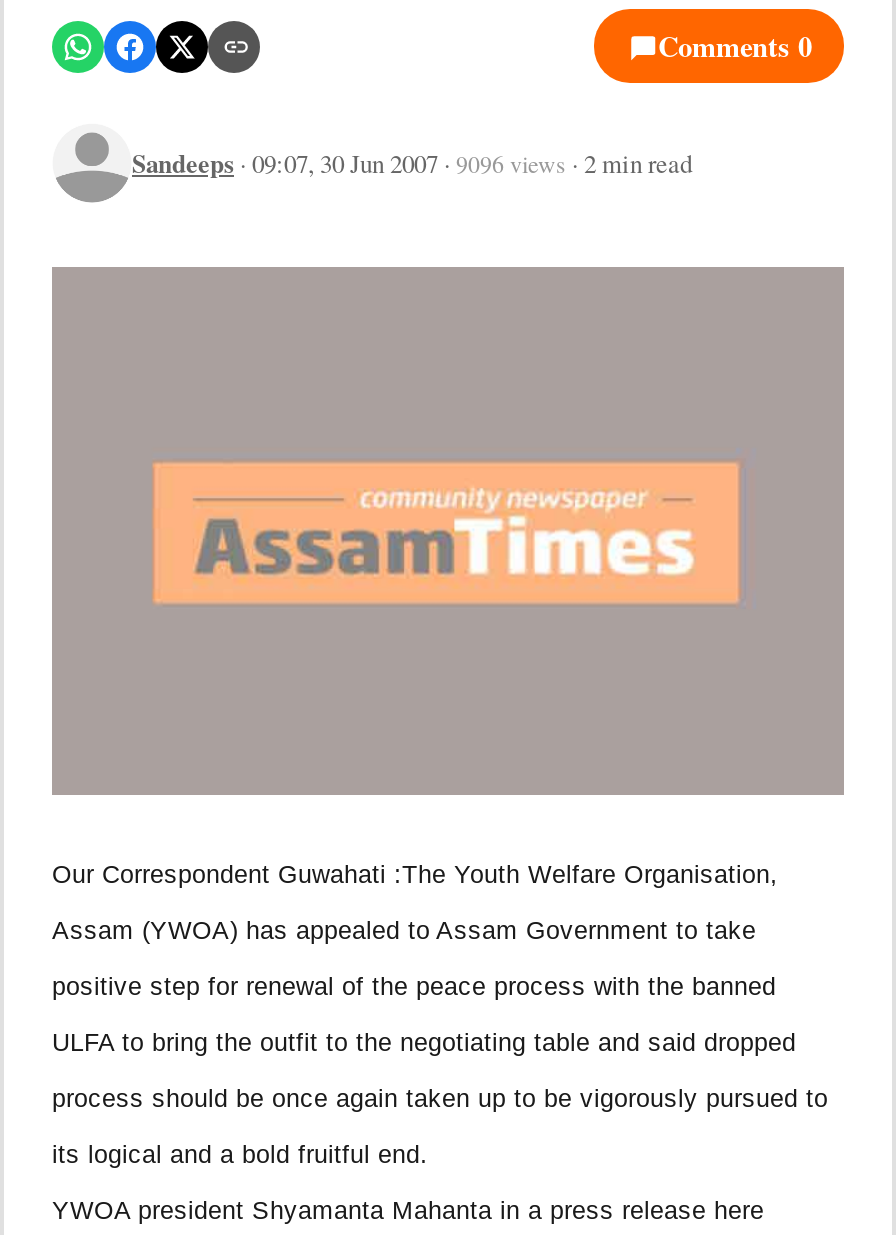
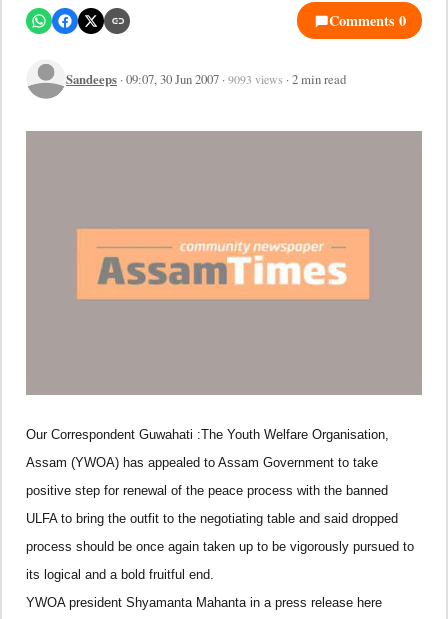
- Sandeeps · 09:07, 30 Jun 2007 · 9096 views · 2 min read
+ Sandeeps · 09:07, 30 Jun 2007 · 9093 views · 2 min read
